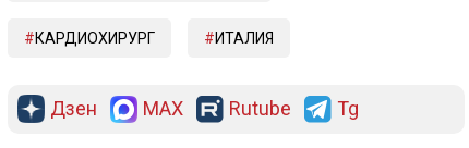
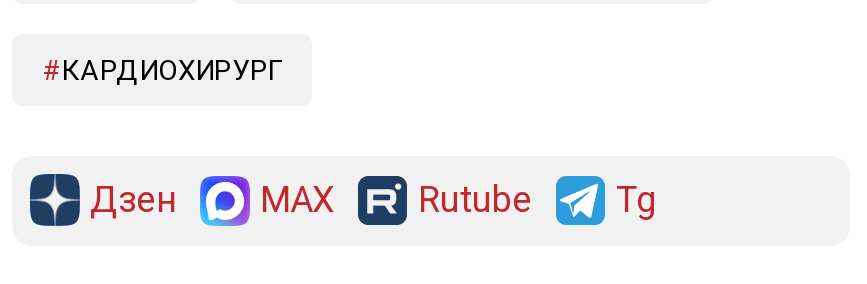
- ИТАЛИЯ
